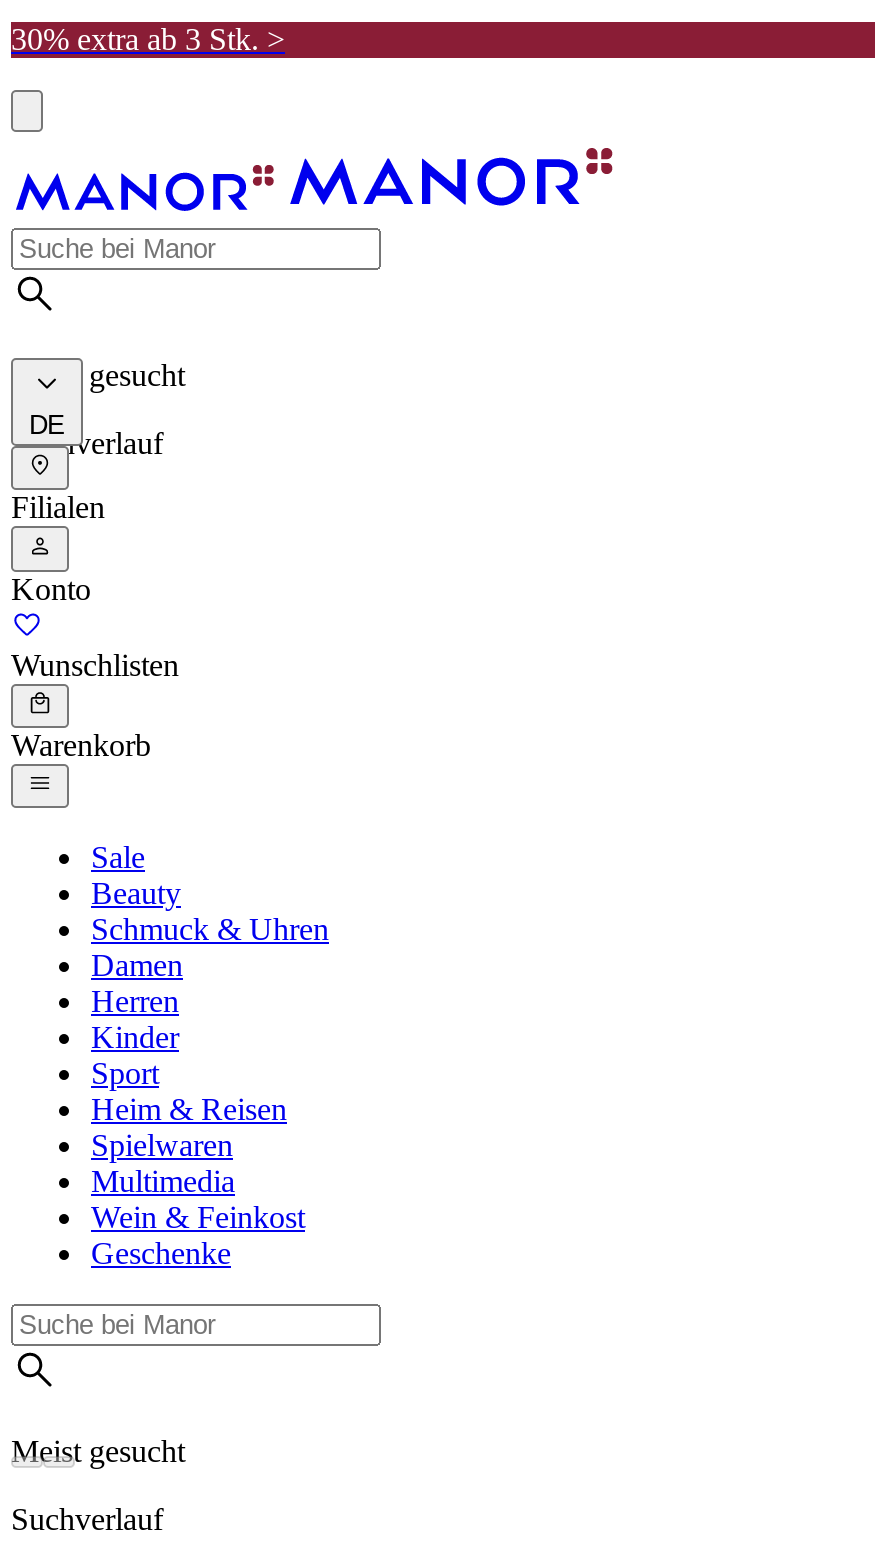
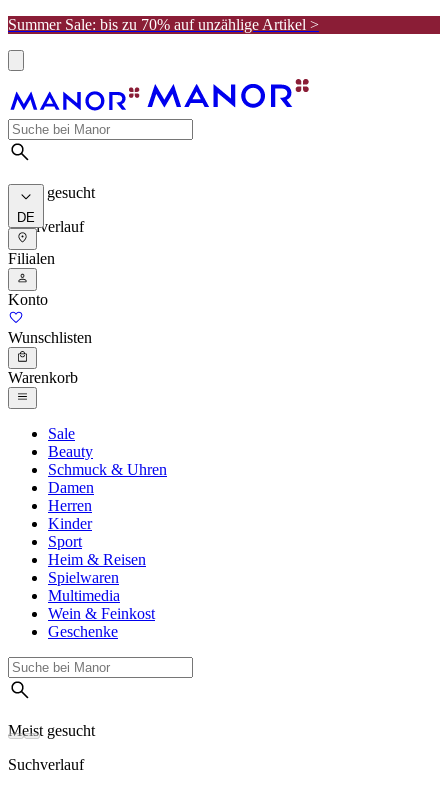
- 30% extra ab 3 Stk. >
+ Summer Sale: bis zu 70% auf unzählige Artikel >
